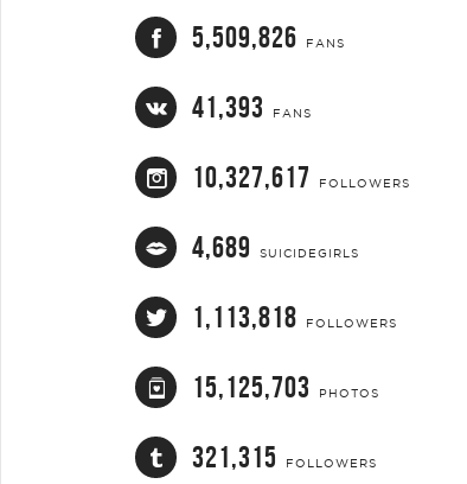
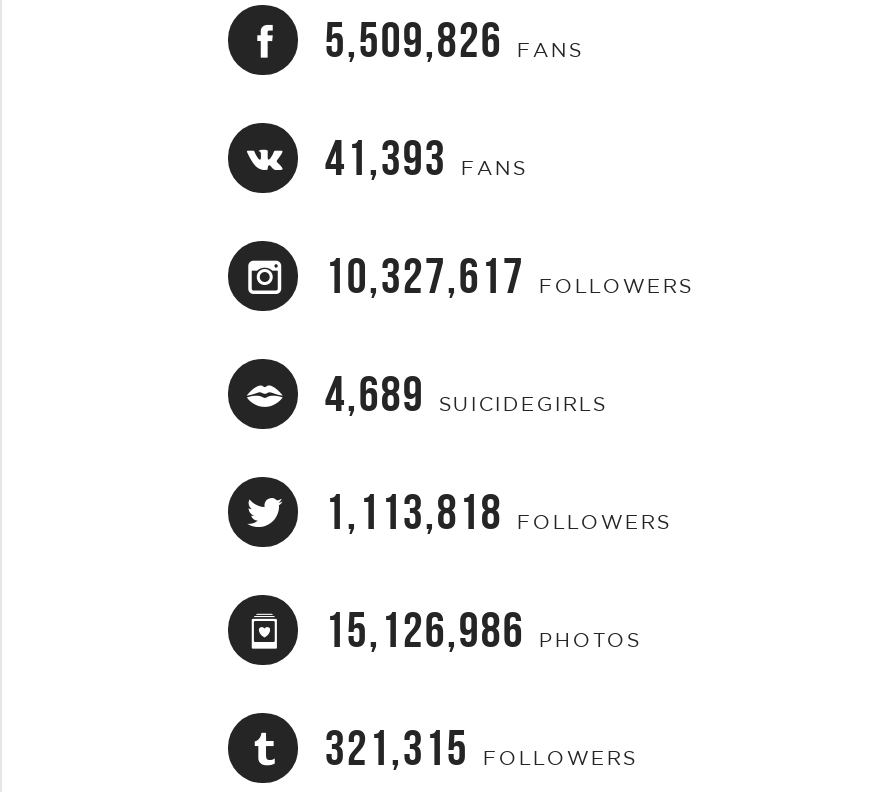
- 15,125,703 PHOTOS
+ 15,126,986 PHOTOS
